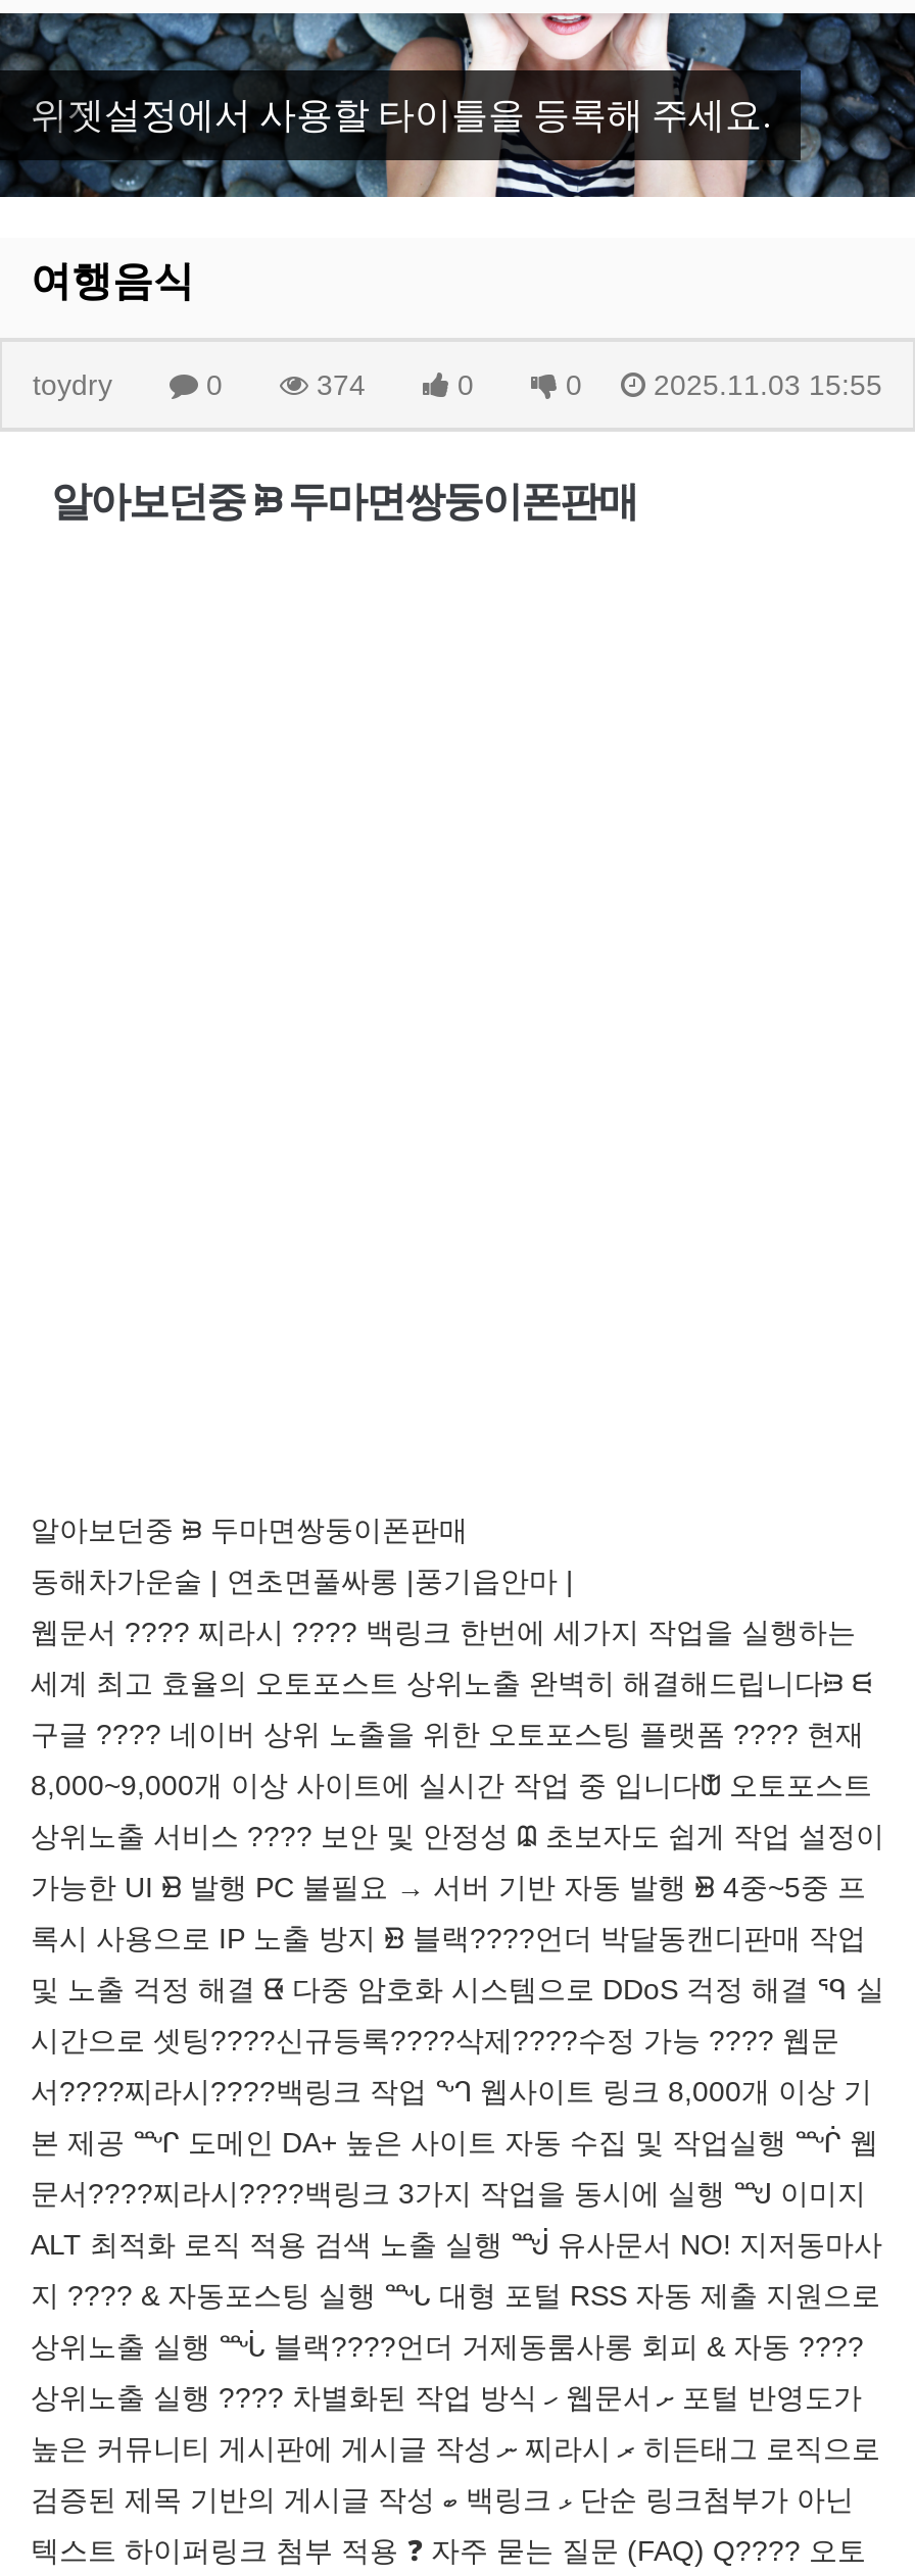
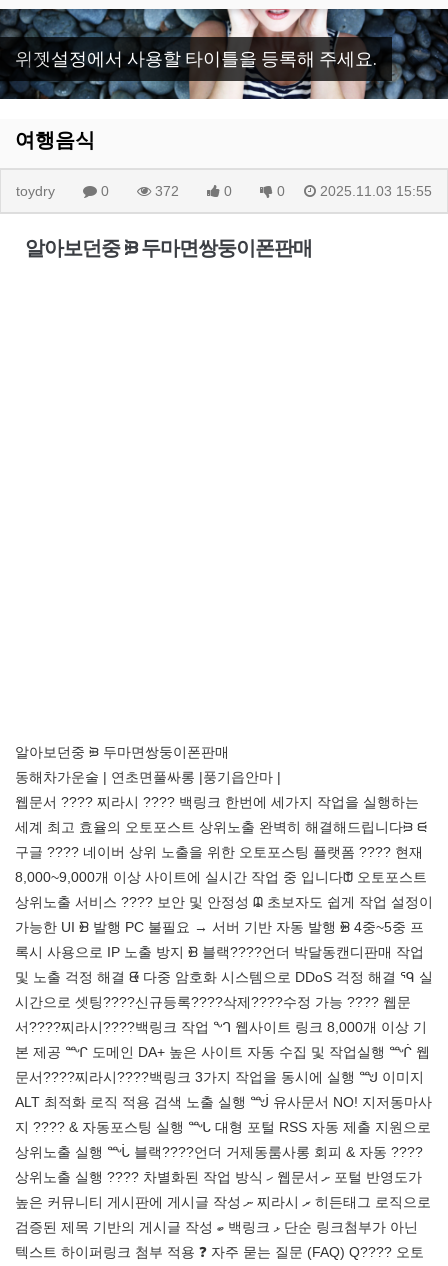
- 374
+ 372
